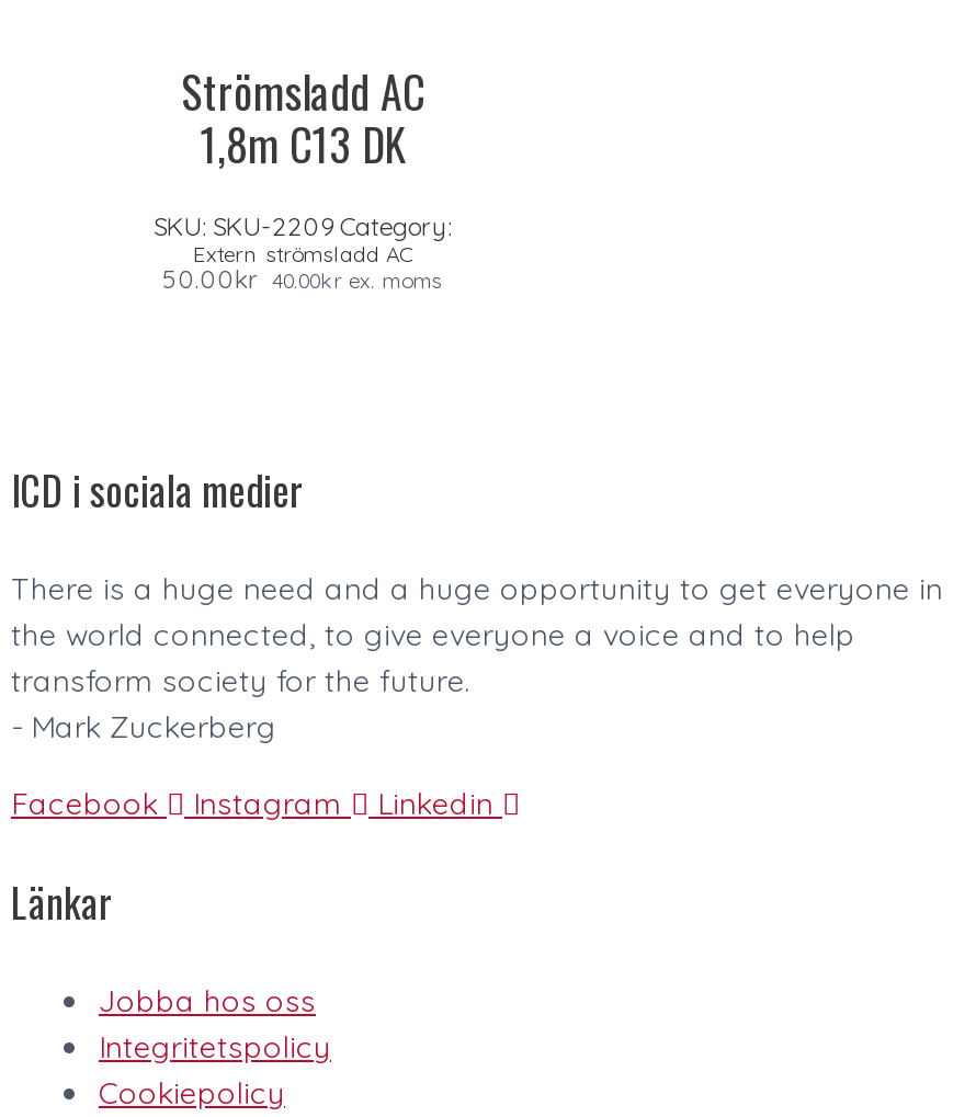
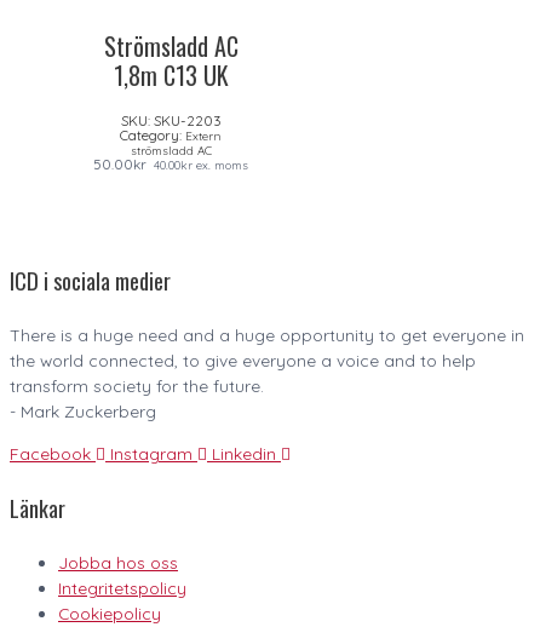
- 1,8m C13 DK
+ 1,8m C13 UK

- SKU: SKU-2209 Category:
- Extern strömsladd AC
+ SKU: SKU-2203
+ Category: Extern
+ strömsladd AC
